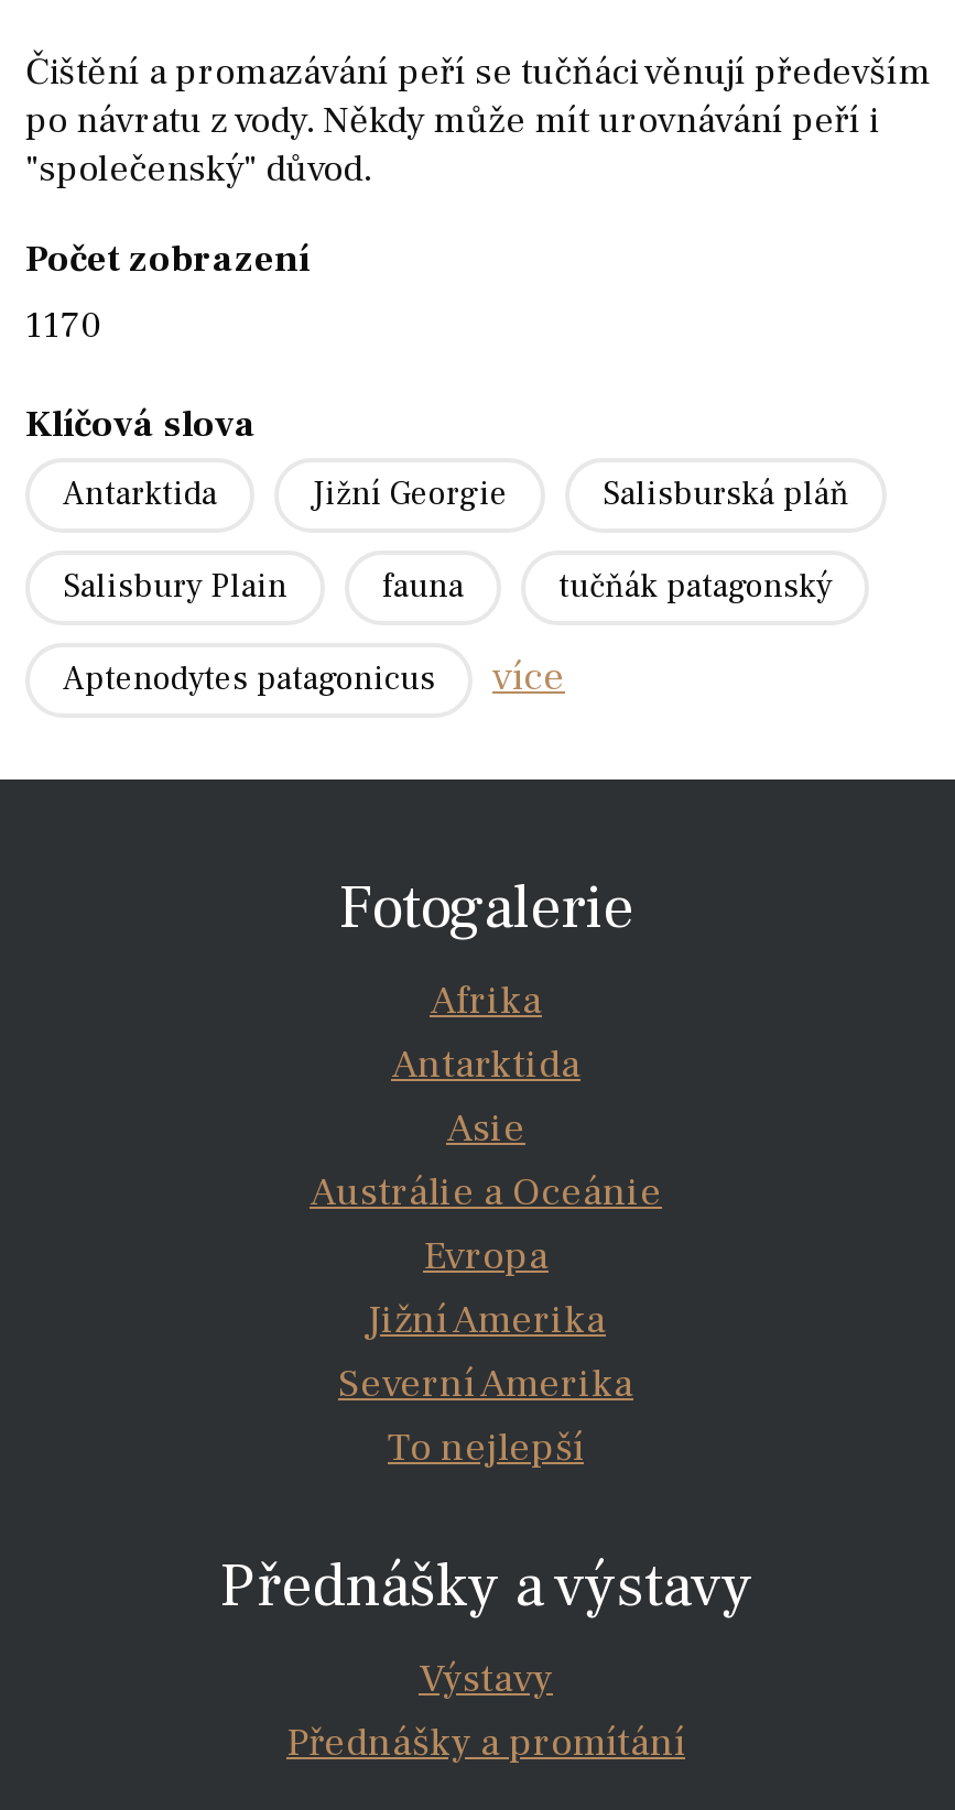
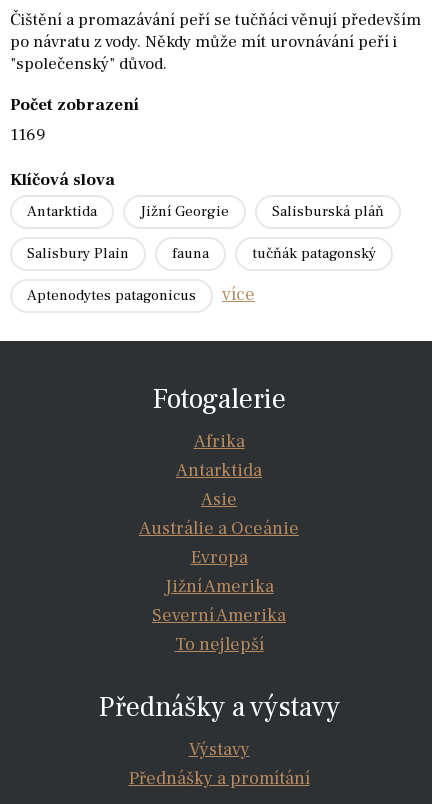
- 1170
+ 1169
